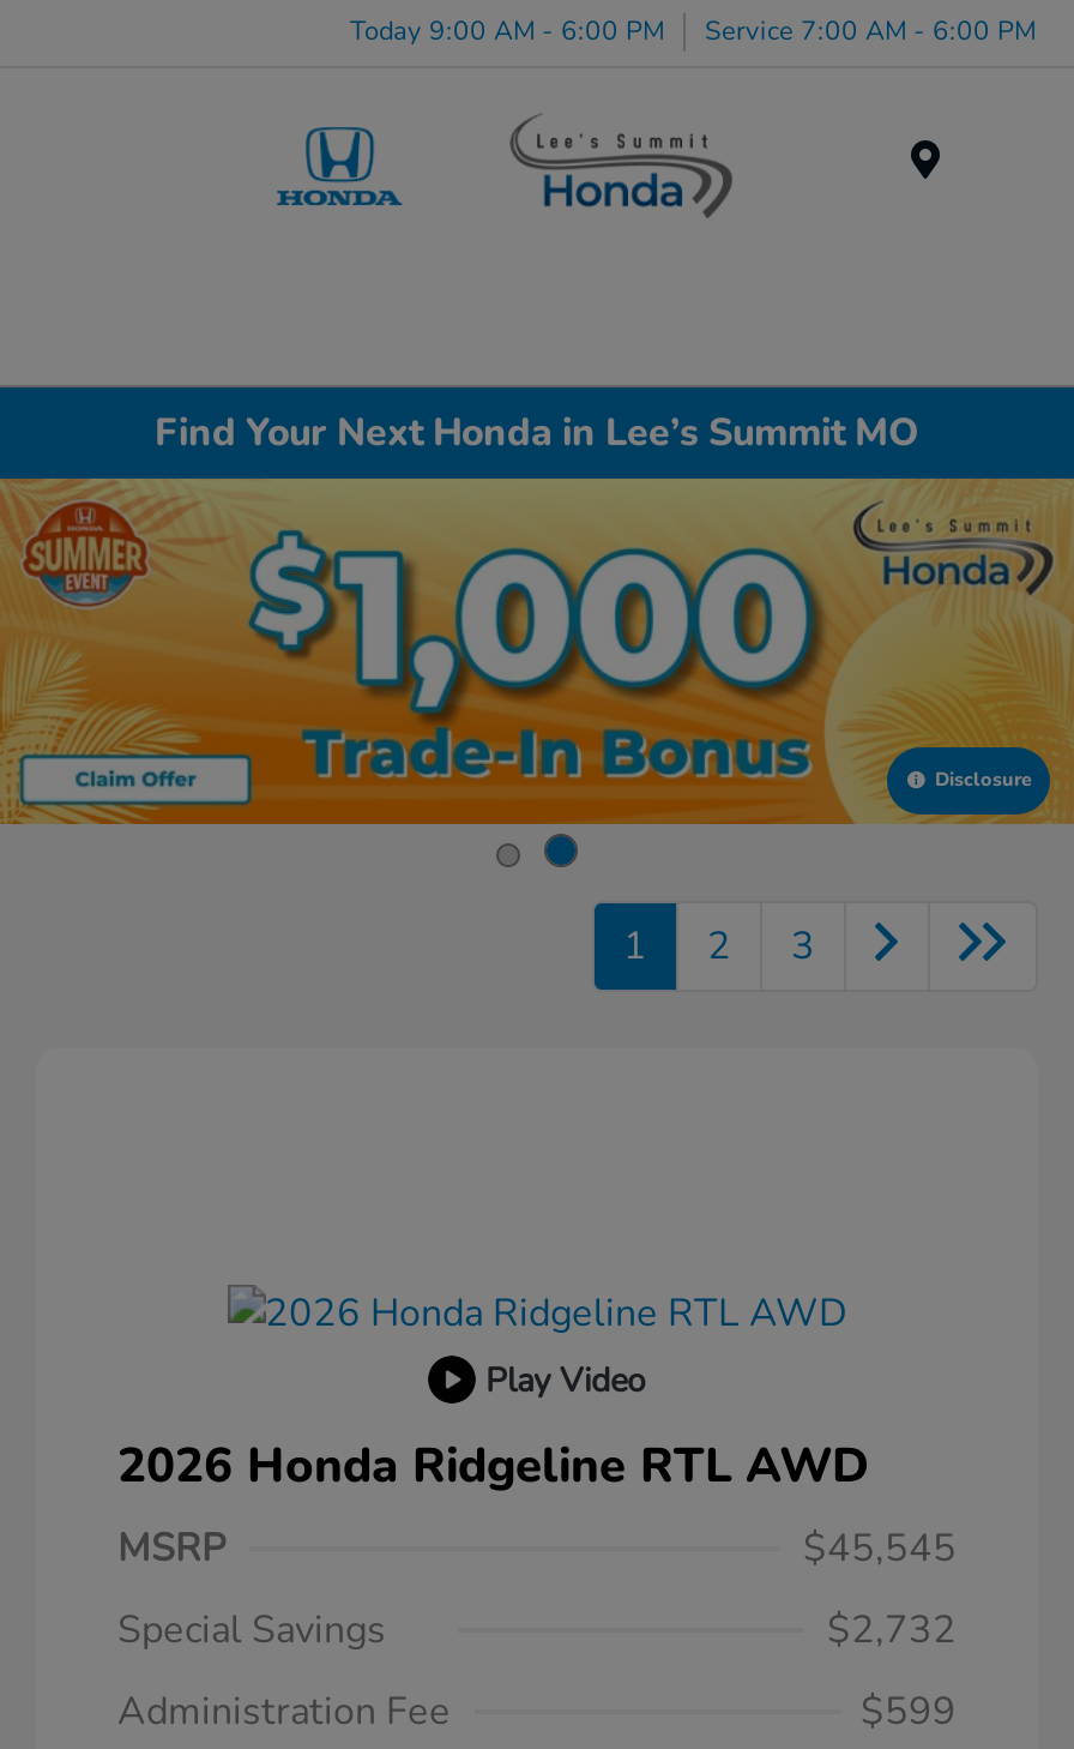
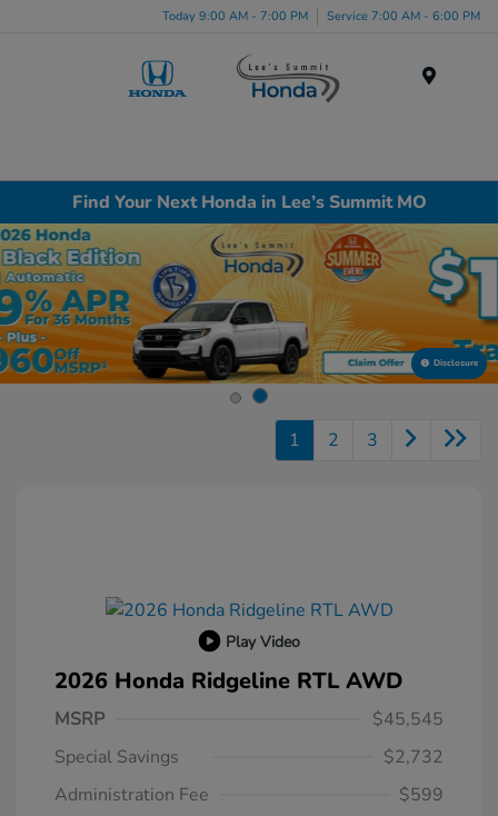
- Today 9:00 AM - 6:00 PM Service 7:00 AM - 6:00 PM
+ Today 9:00 AM - 7:00 PM Service 7:00 AM - 6:00 PM

- [image]
+ [image]
